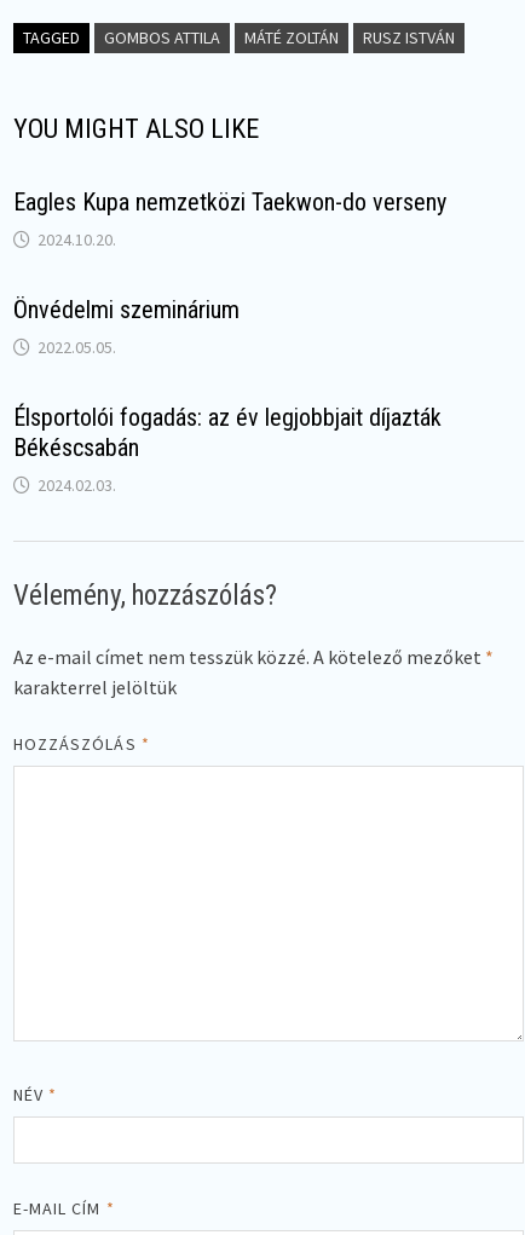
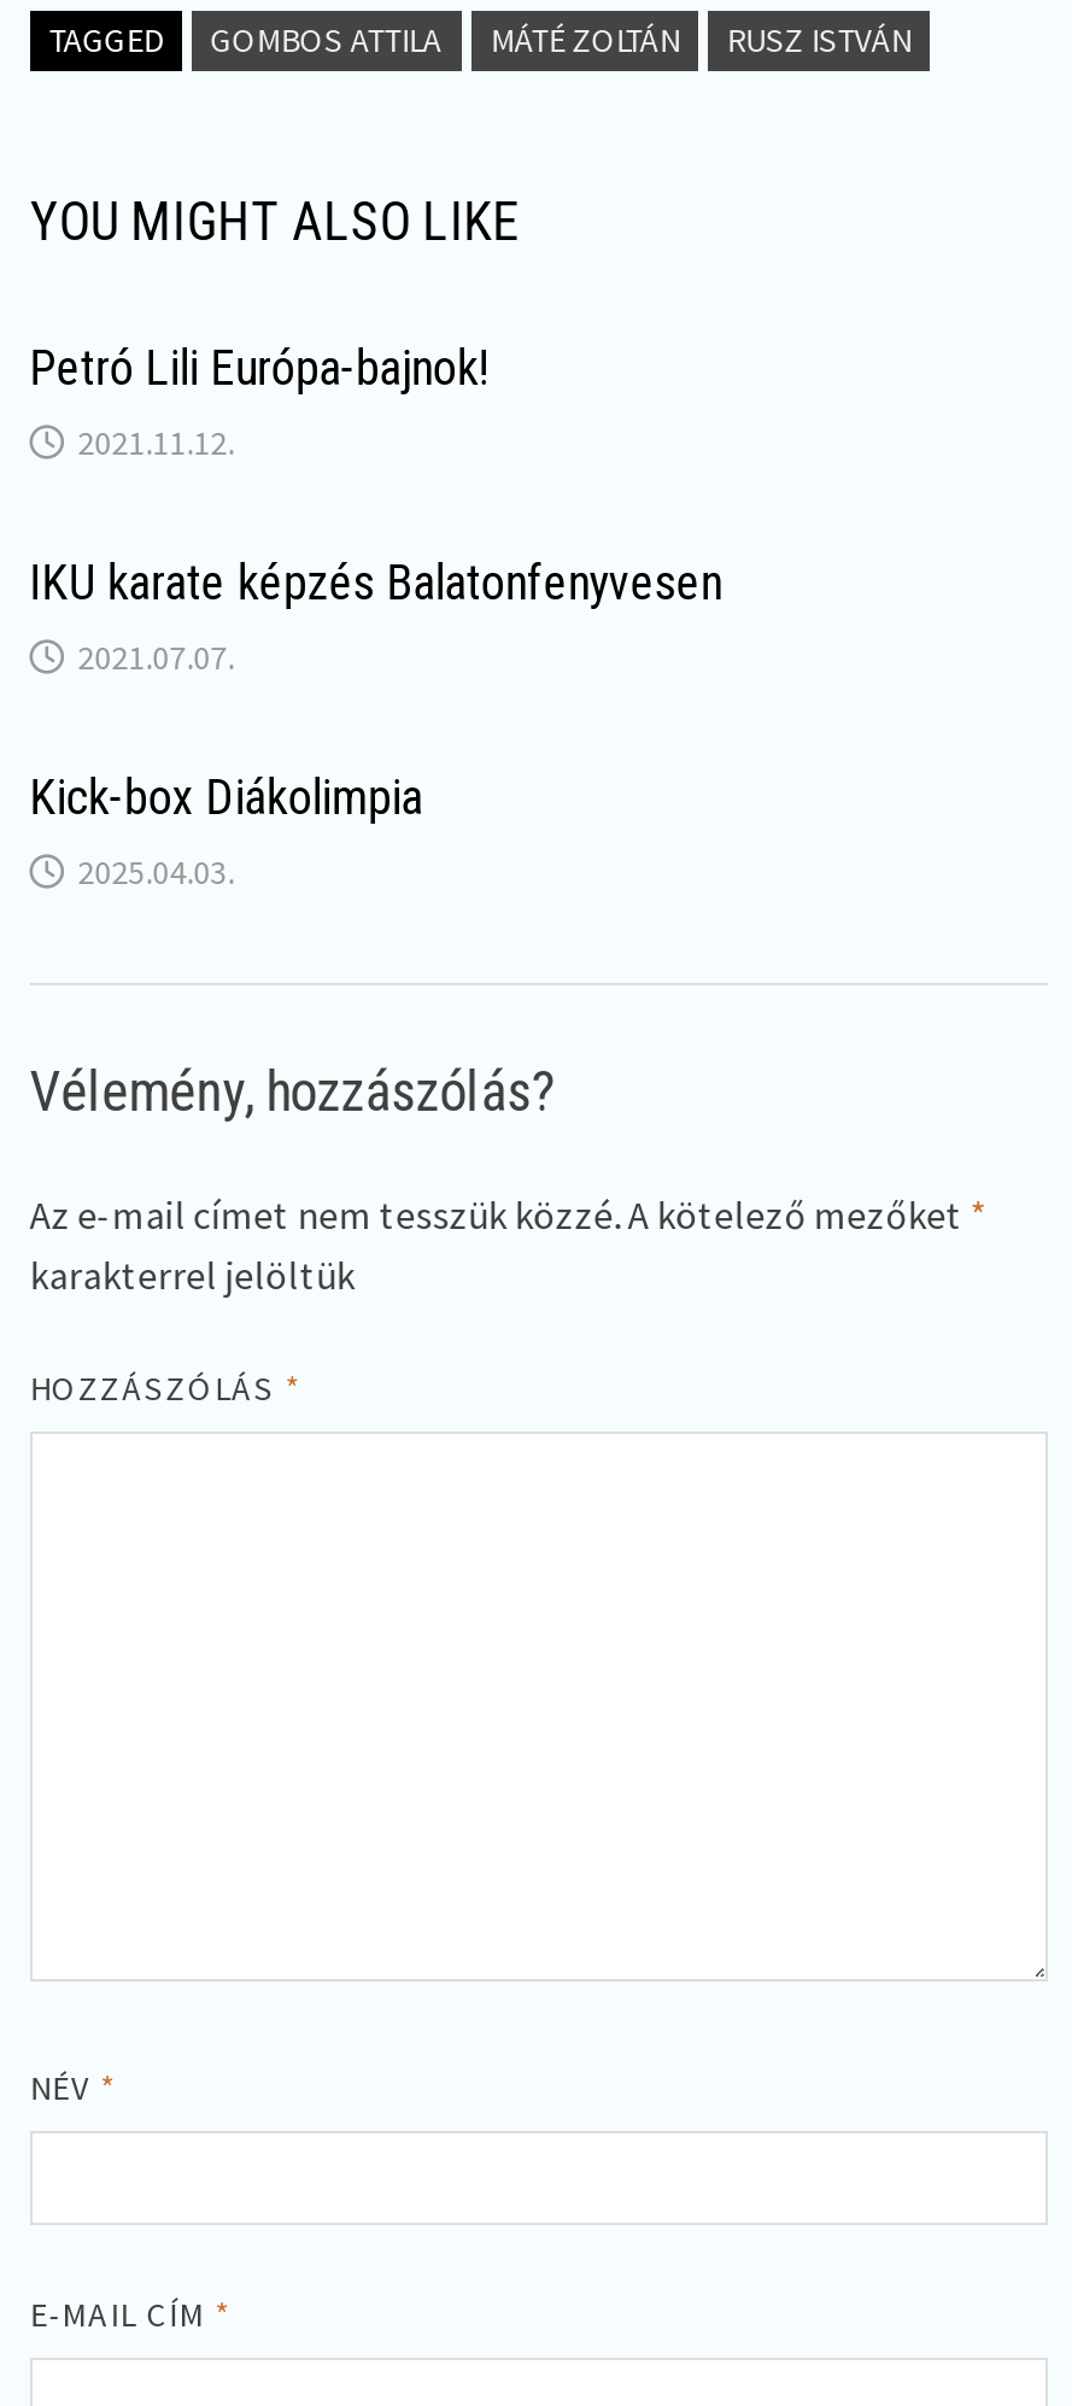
- Eagles Kupa nemzetközi Taekwon-do verseny
- 2024.10.20.
+ Petró Lili Európa-bajnok!
+ 2021.11.12.

- Önvédelmi szeminárium
- 2022.05.05.
+ IKU karate képzés Balatonfenyvesen
+ 2021.07.07.

- Élsportolói fogadás: az év legjobbjait díjazták
- Békéscsabán
- 2024.02.03.
+ Kick-box Diákolimpia
+ 2025.04.03.
